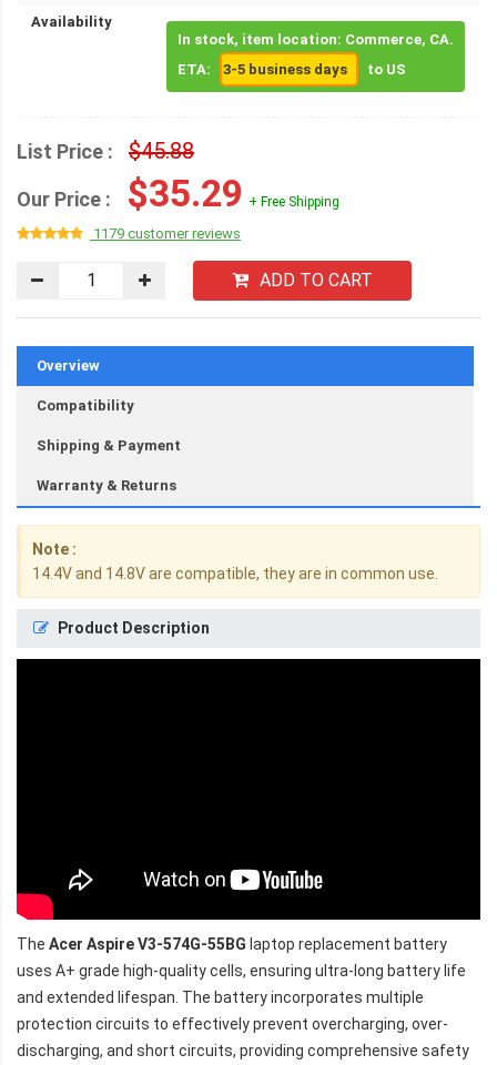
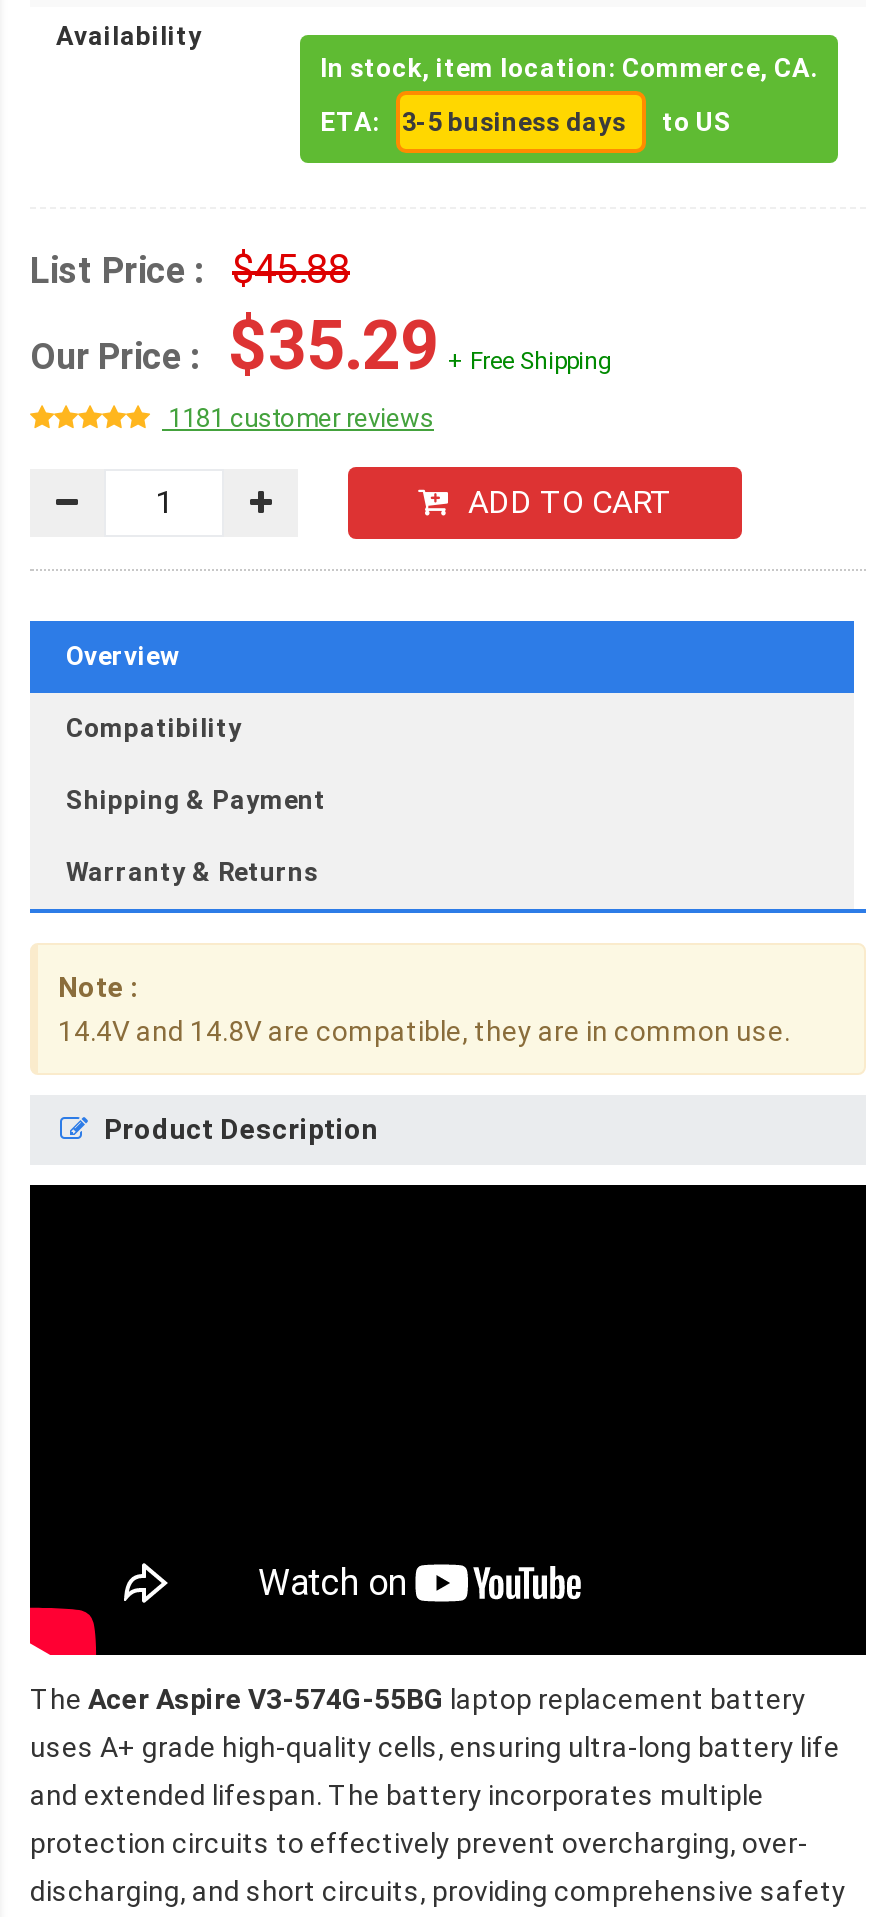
- 1179 customer reviews
+ 1181 customer reviews
